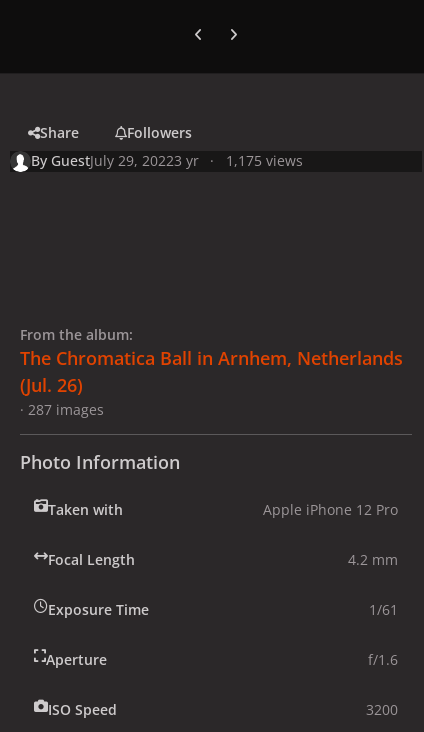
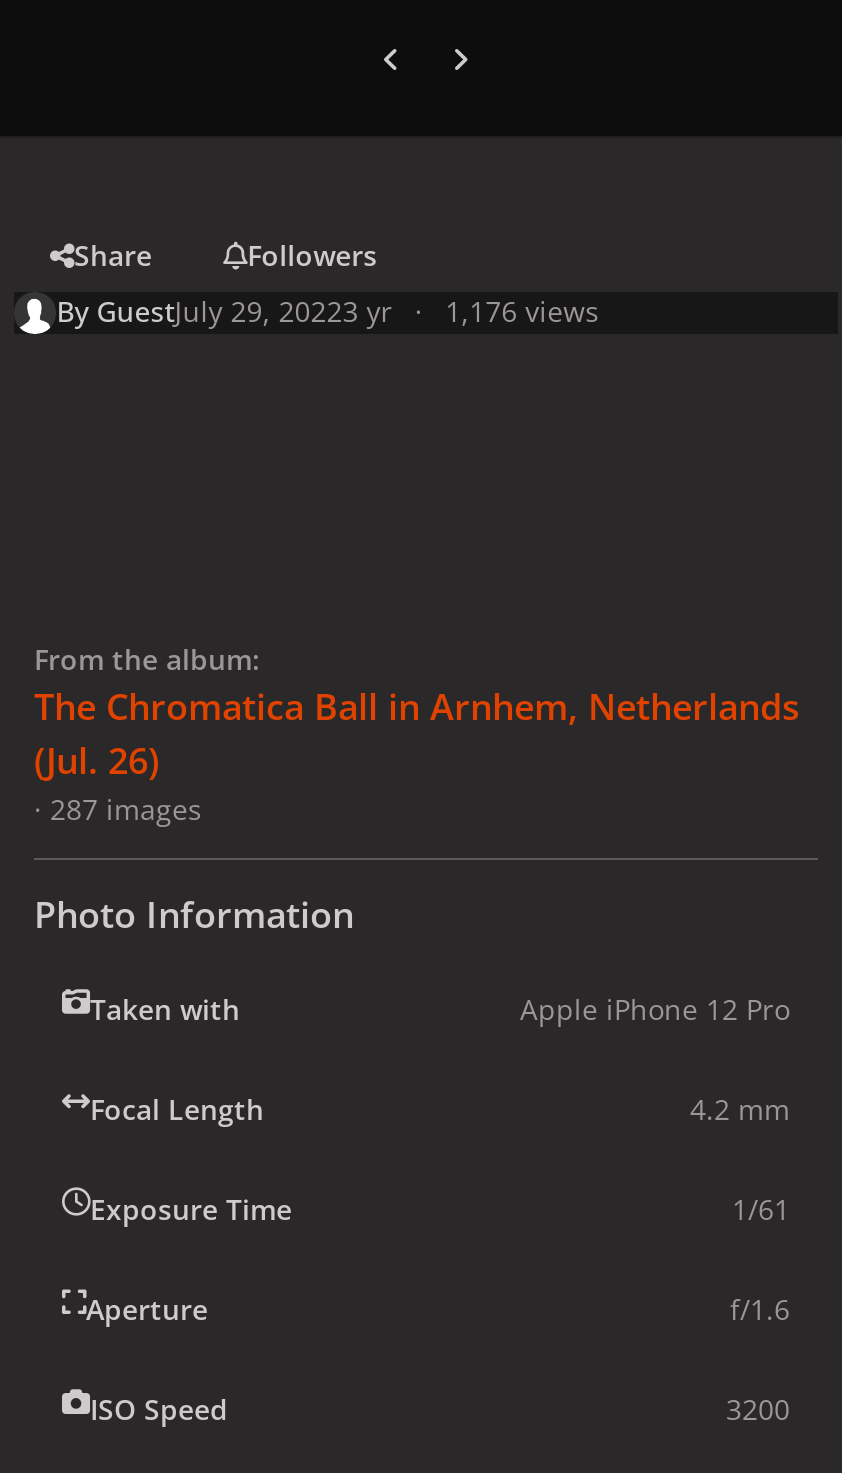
- By GuestJuly 29, 20223 yr 1,175 views
+ By GuestJuly 29, 20223 yr 1,176 views
